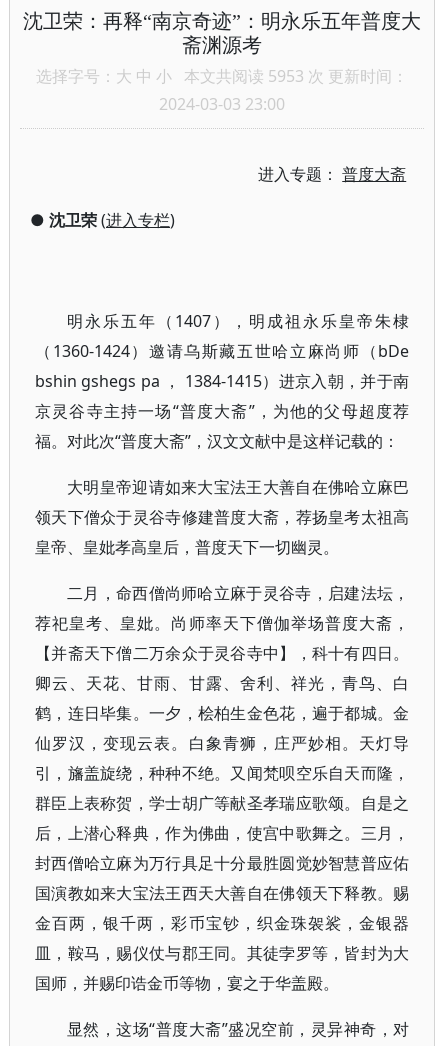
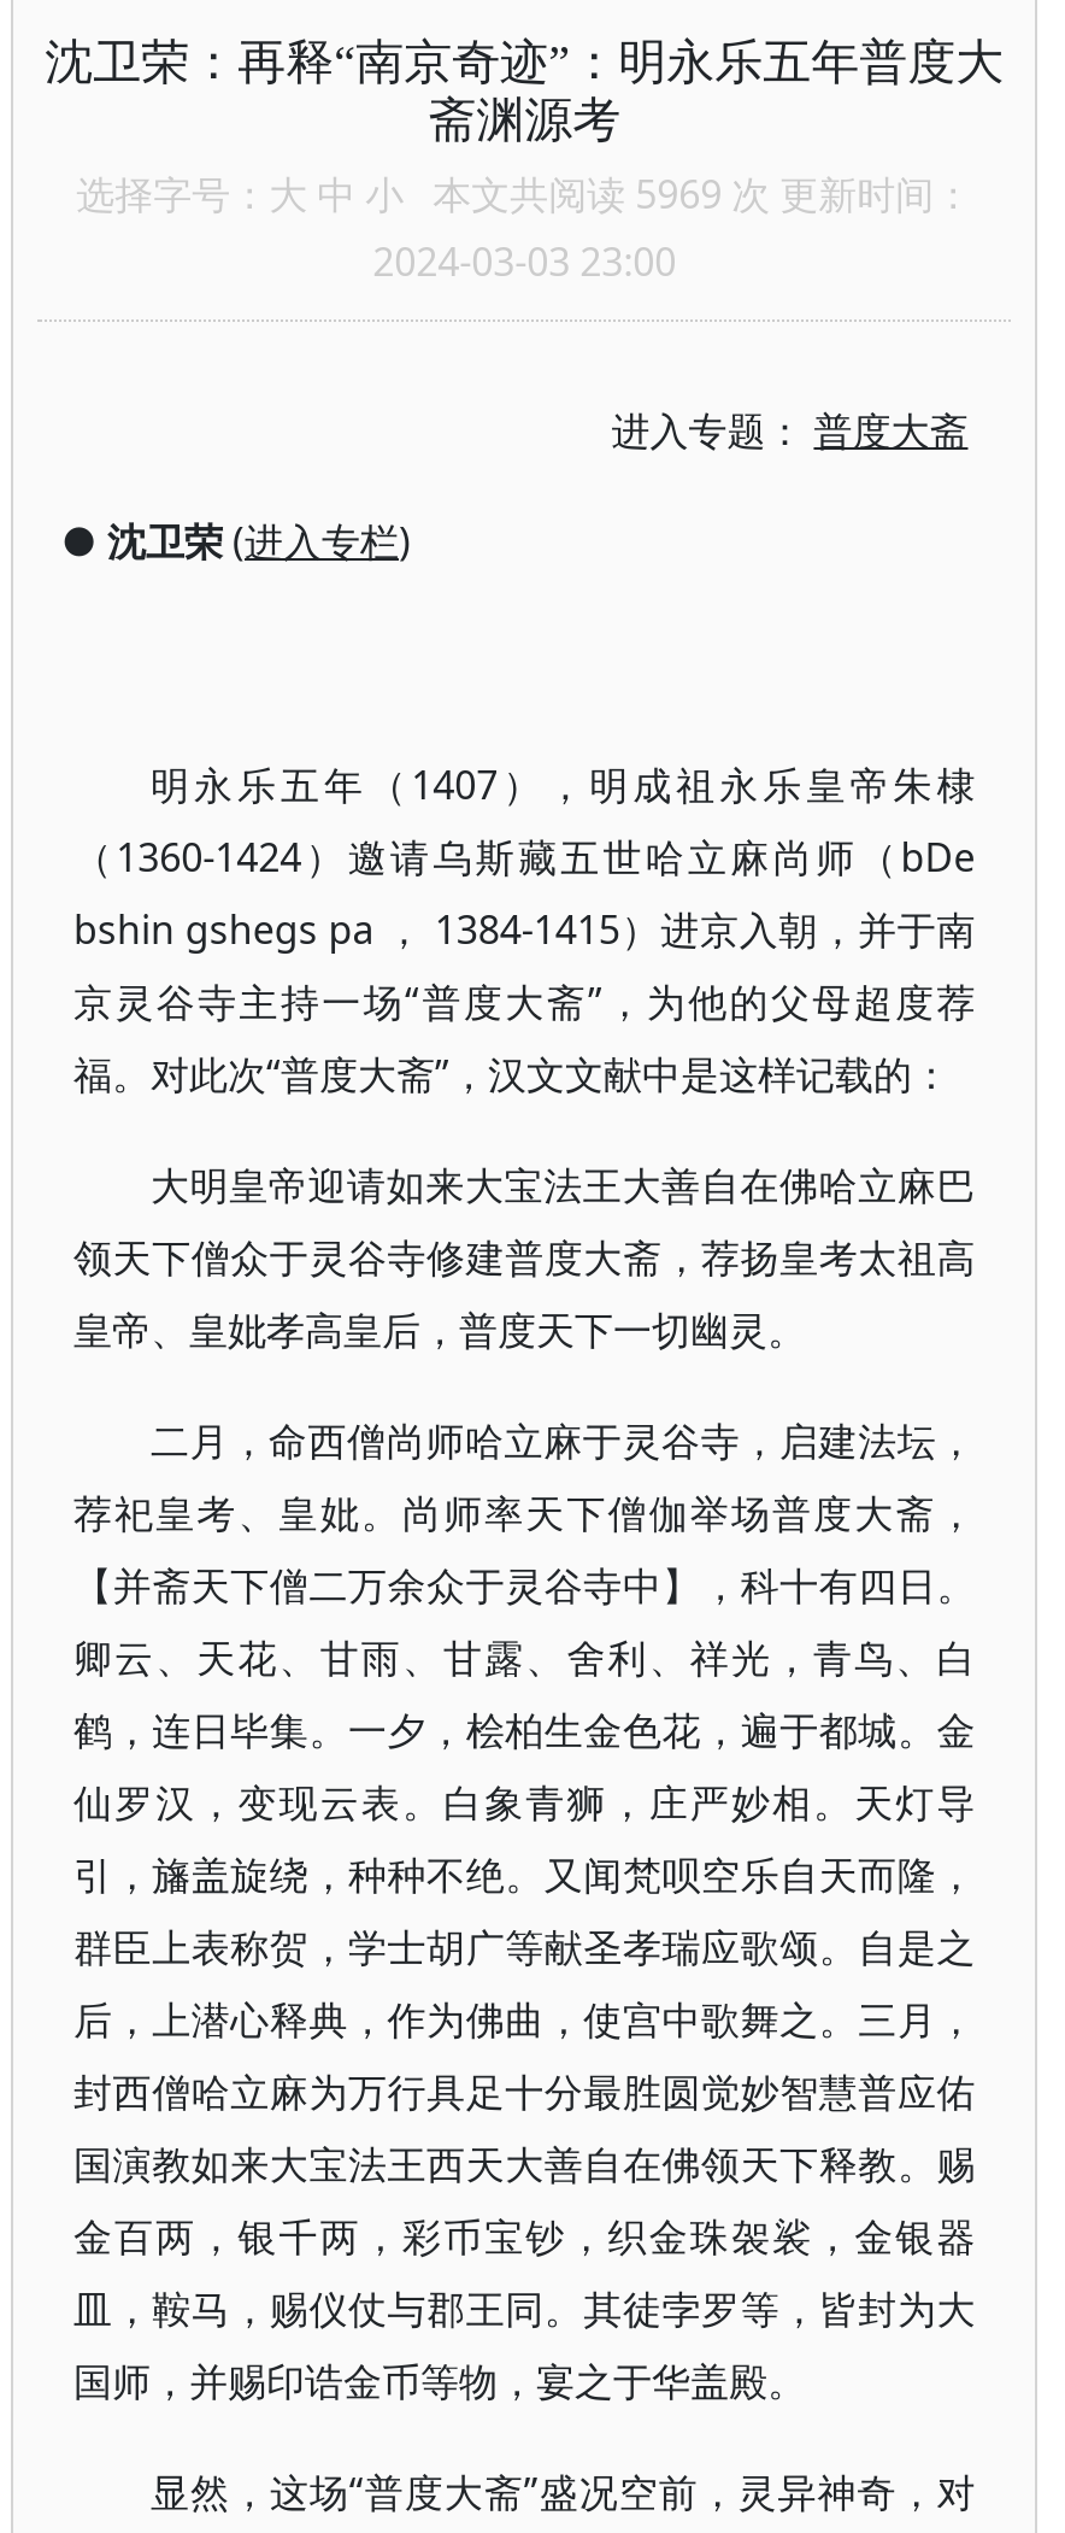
- 选择字号：大 中 小本文共阅读 5953 次 更新时间：
+ 选择字号：大 中 小本文共阅读 5969 次 更新时间：
